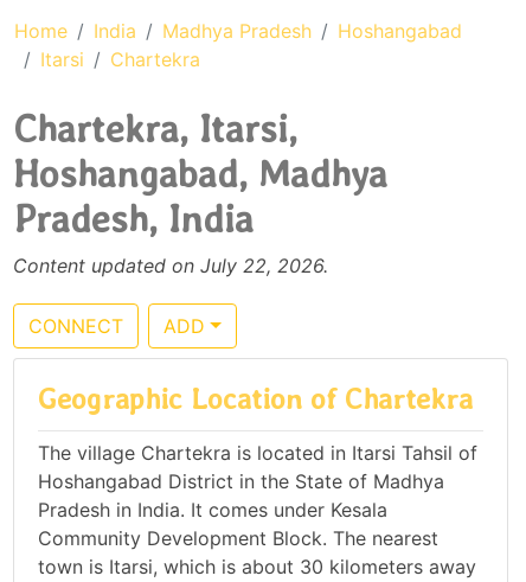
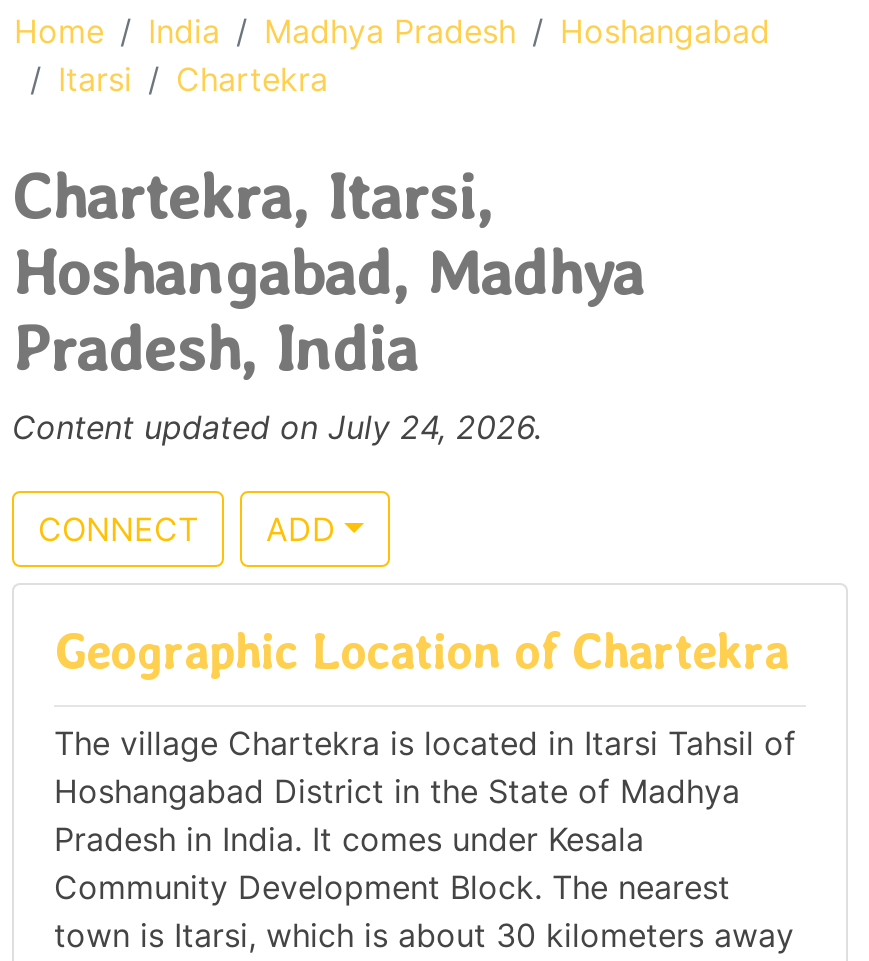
- Content updated on July 22, 2026.
+ Content updated on July 24, 2026.
